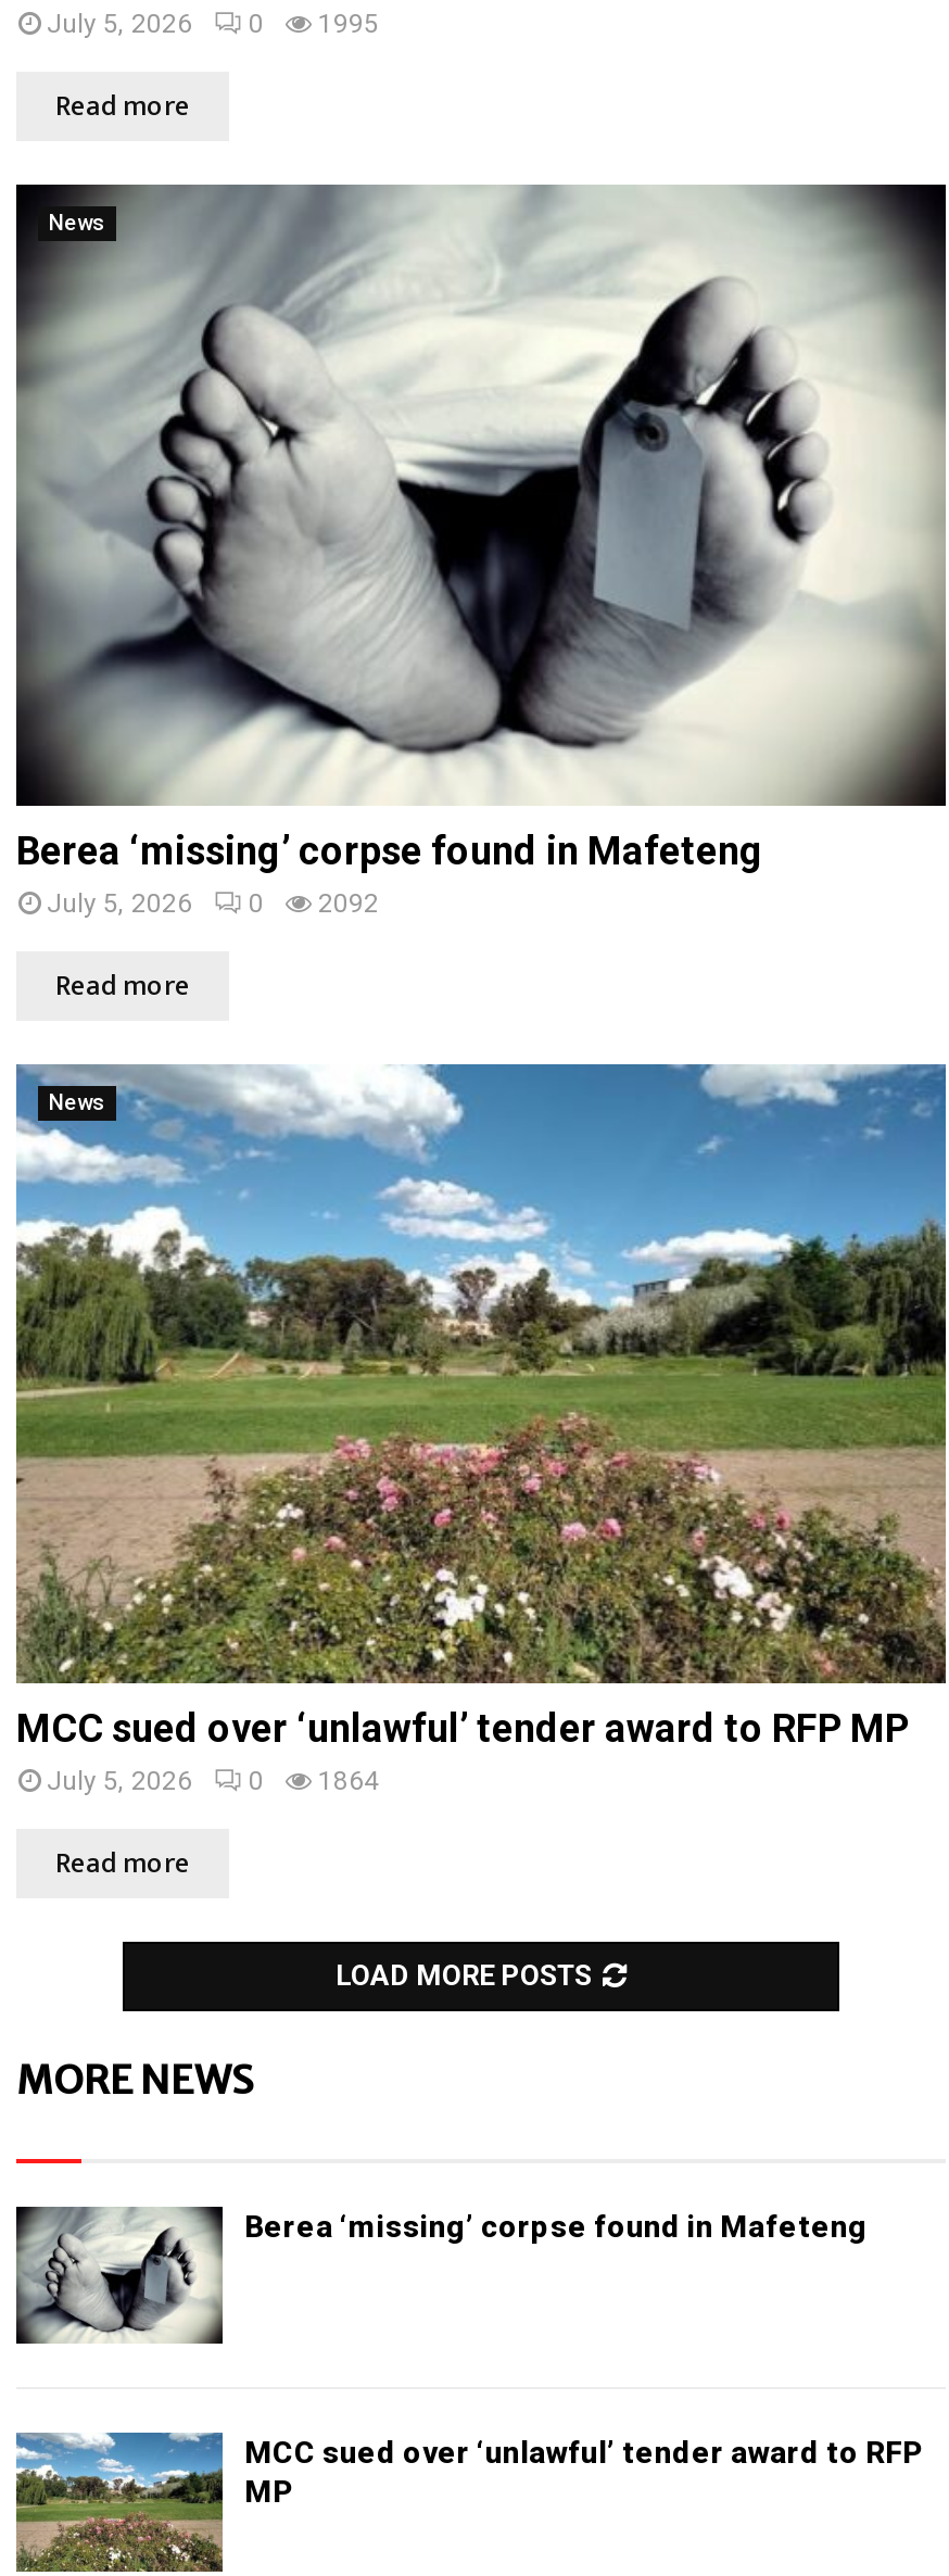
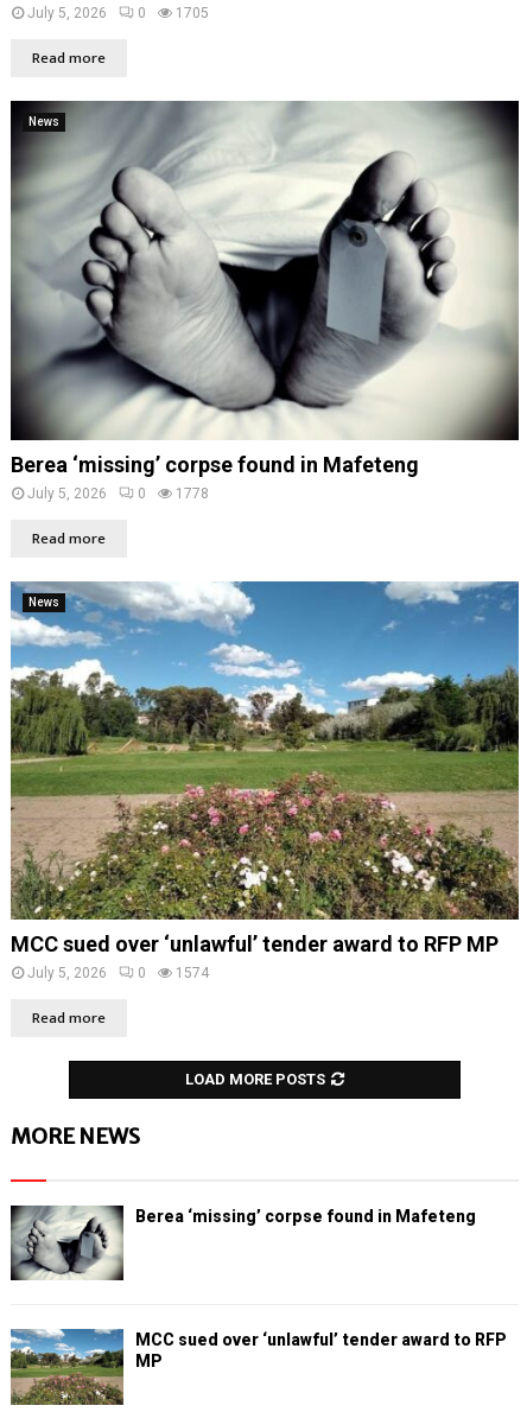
- July 5, 2026 0 1995
+ July 5, 2026 0 1705

- July 5, 2026 0 2092
+ July 5, 2026 0 1778

- July 5, 2026 0 1864
+ July 5, 2026 0 1574
